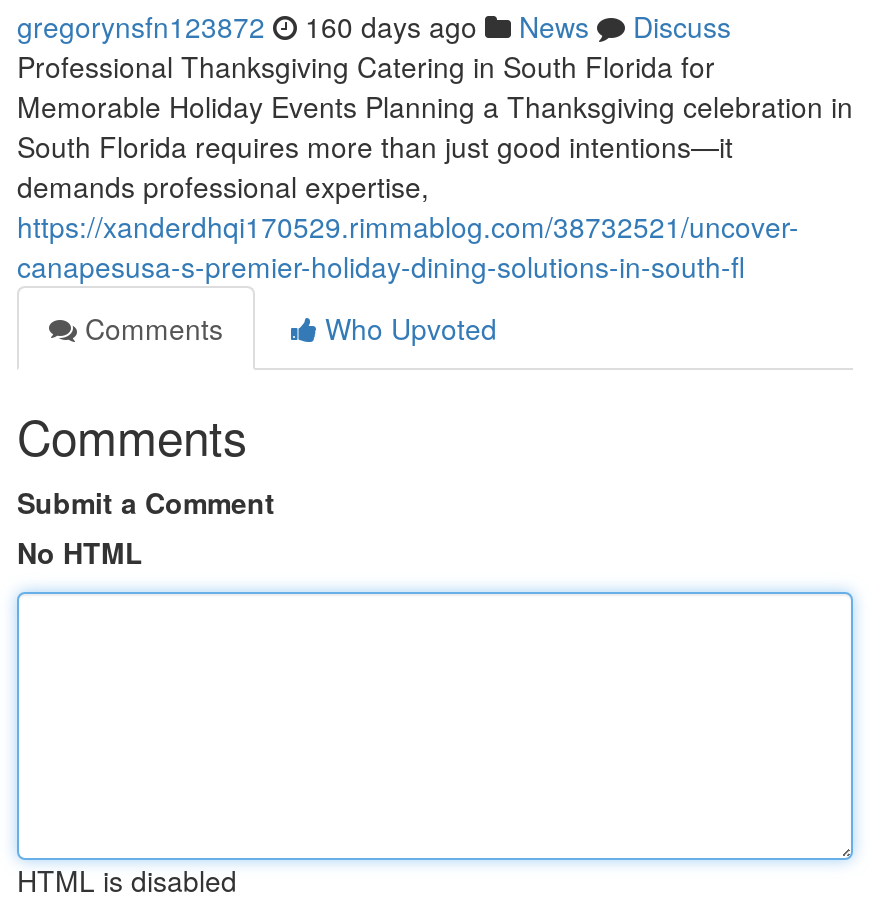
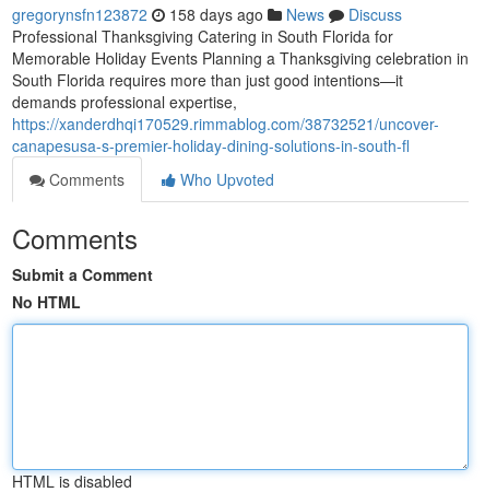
- gregorynsfn123872 160 days ago News Discuss
+ gregorynsfn123872 158 days ago News Discuss
